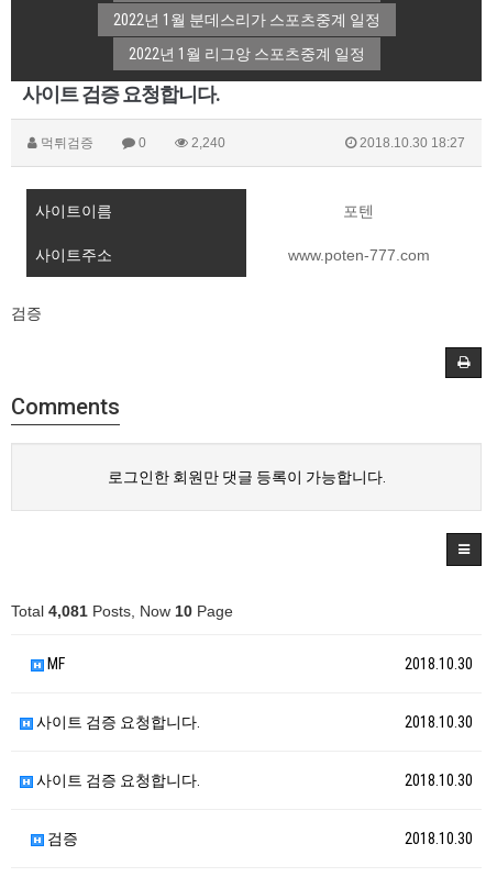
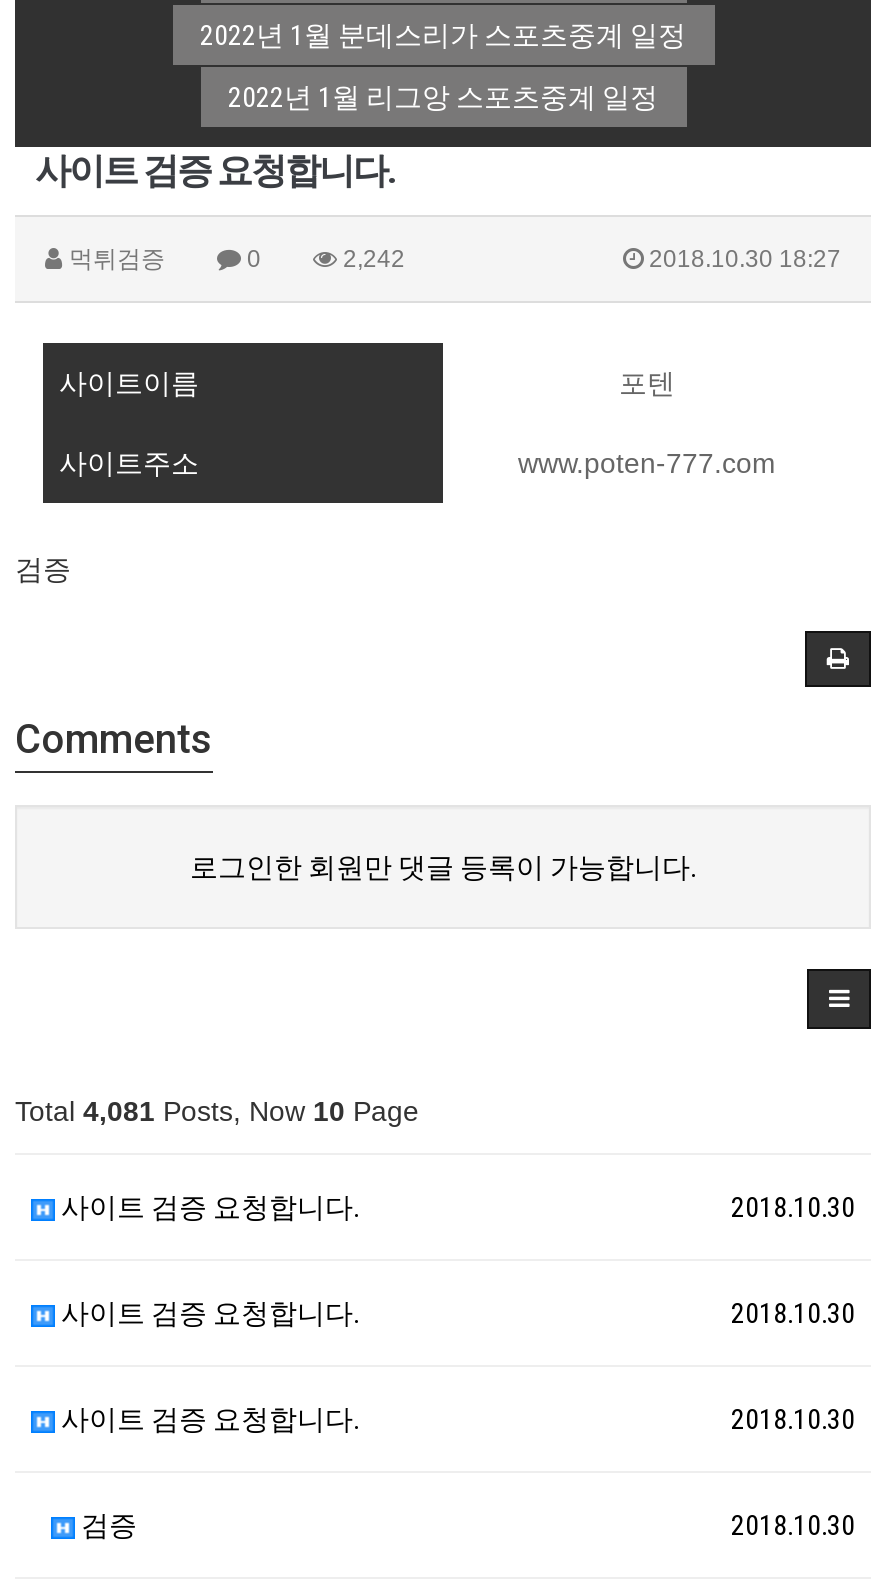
- 2,240
+ 2,242

- MF
+ 사이트 검증 요청합니다.
